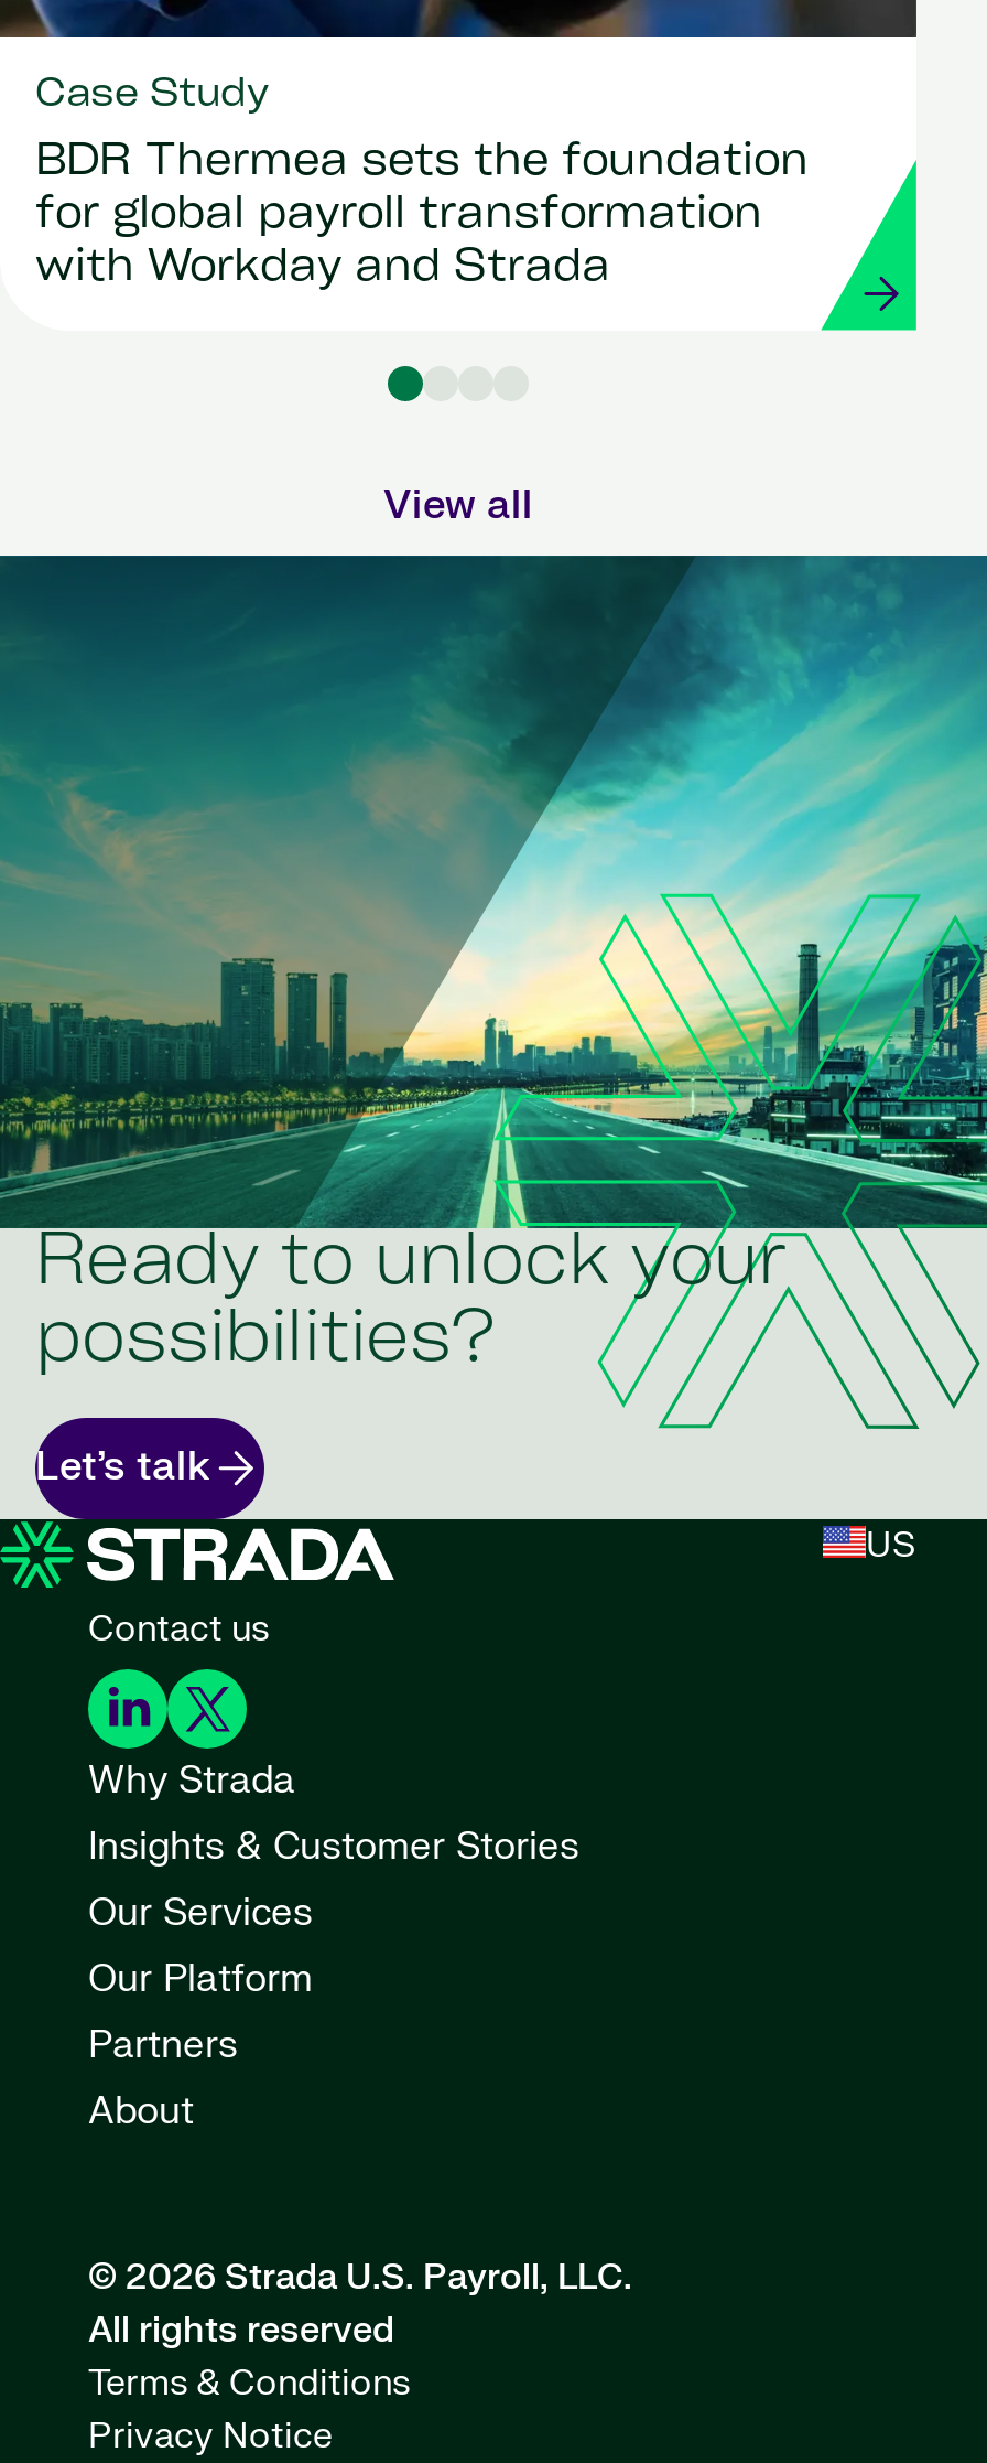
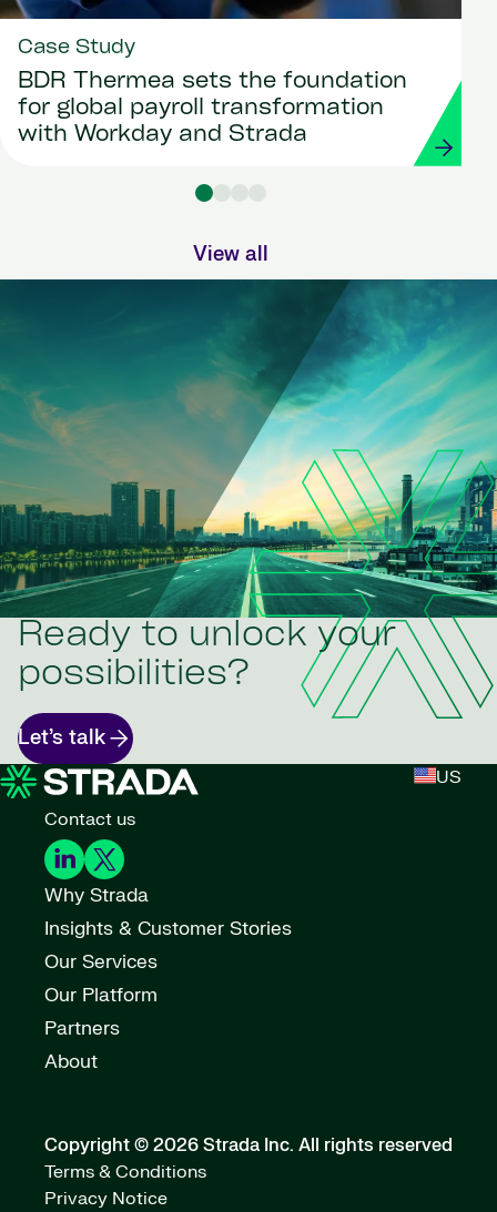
- © 2026 Strada U.S. Payroll, LLC.
- All rights reserved
+ Copyright © 2026 Strada Inc. All rights reserved
